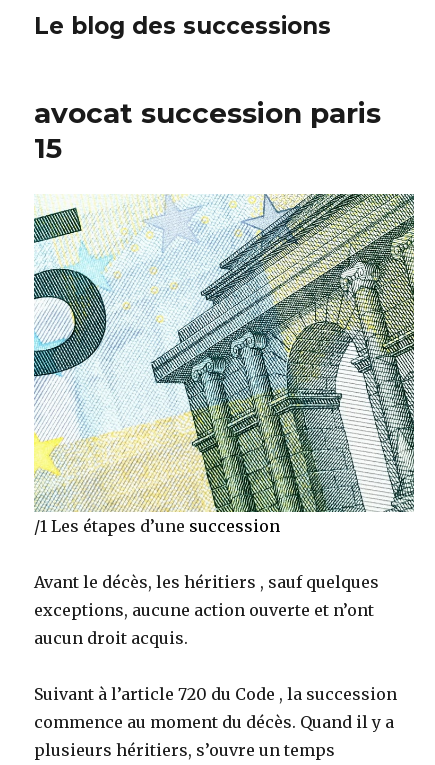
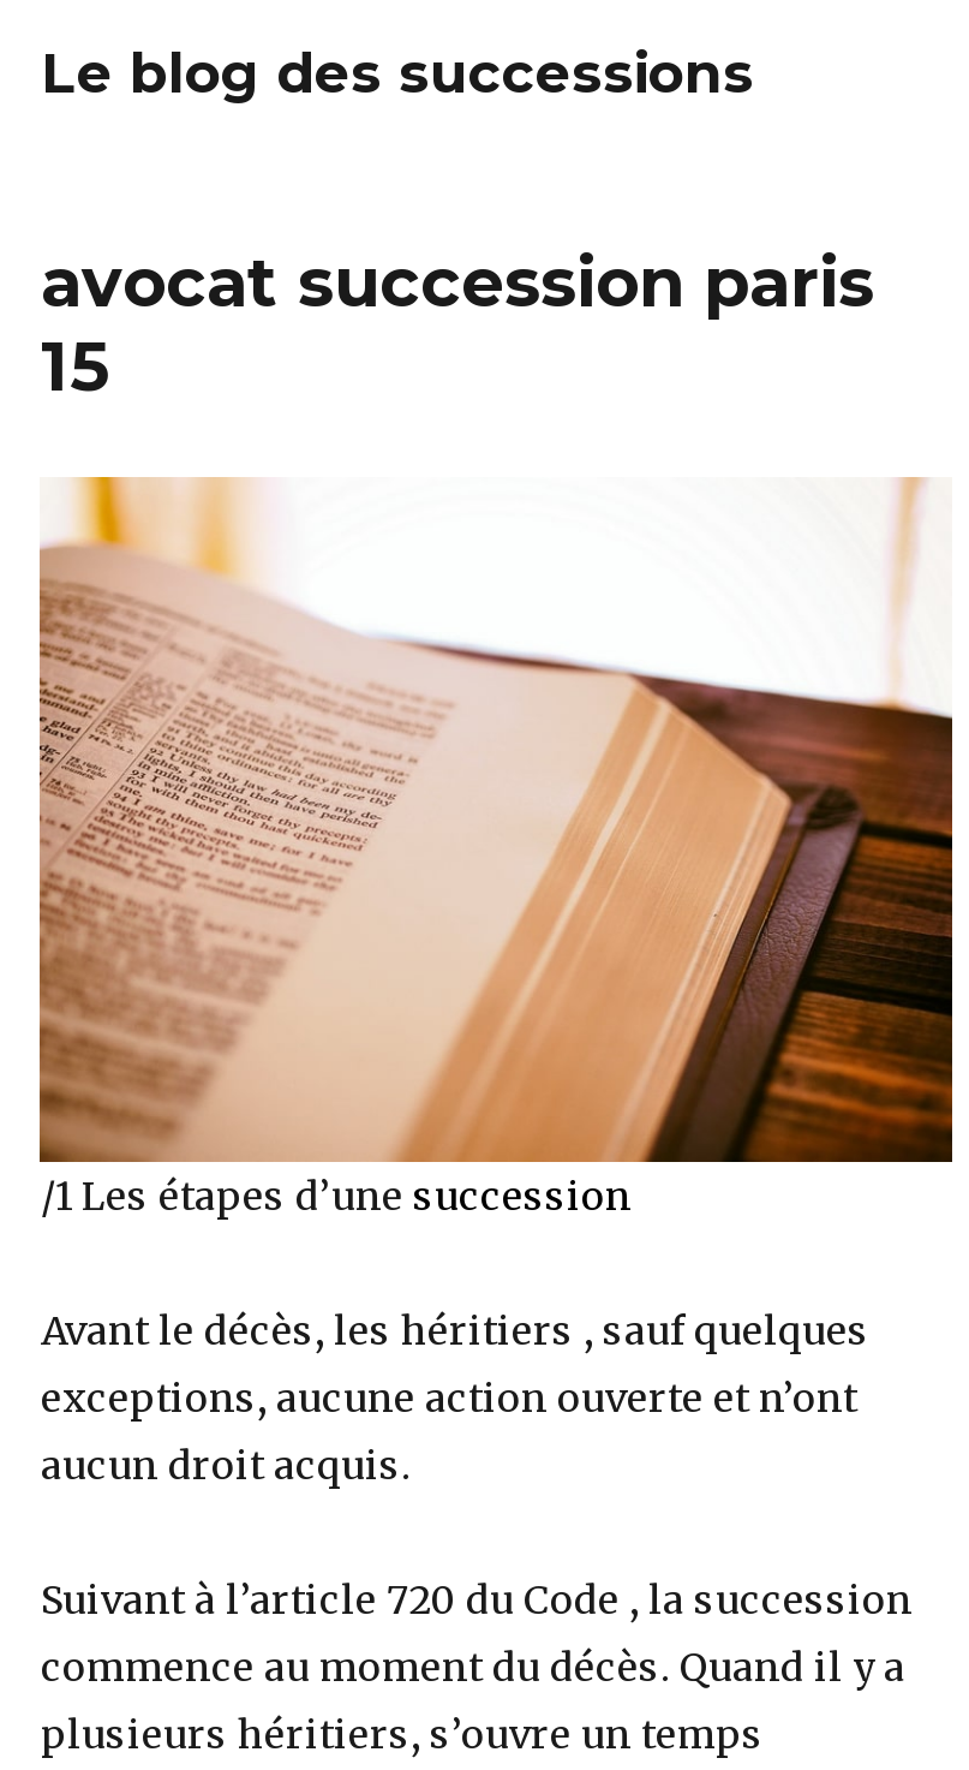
- [image]
+ [image]
